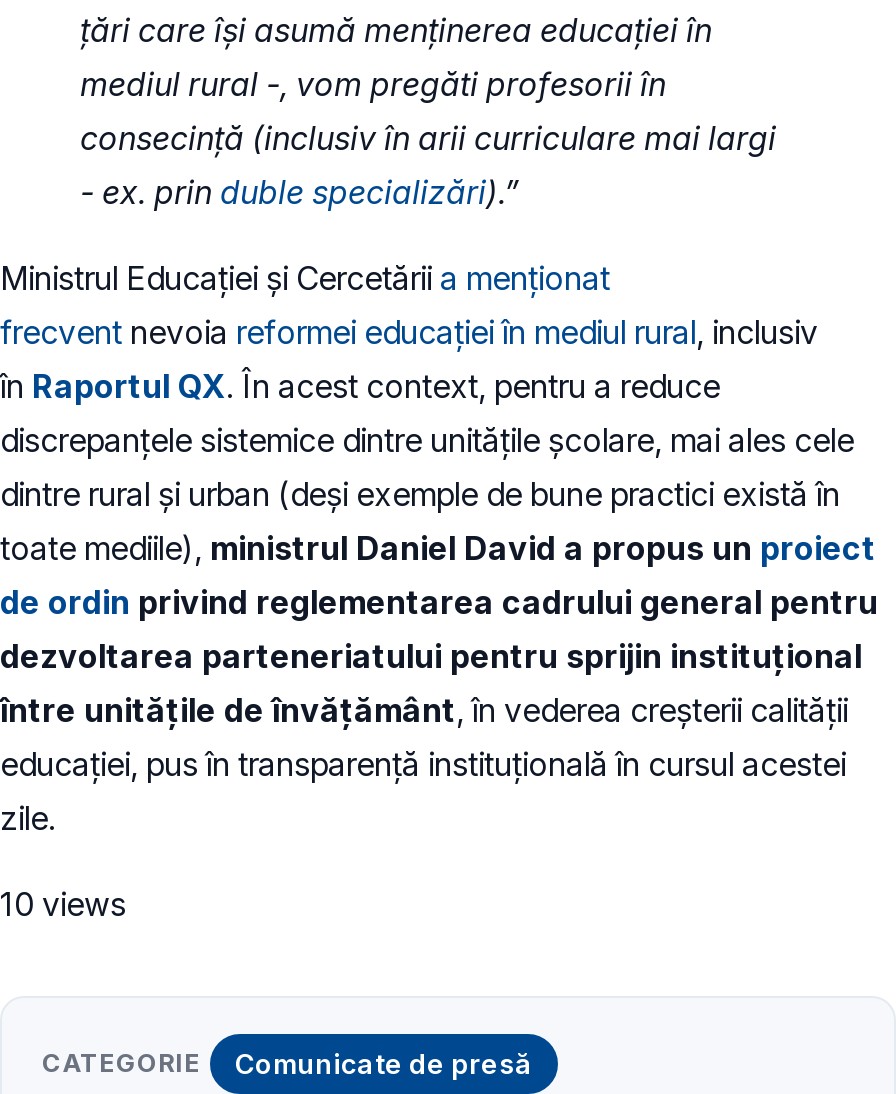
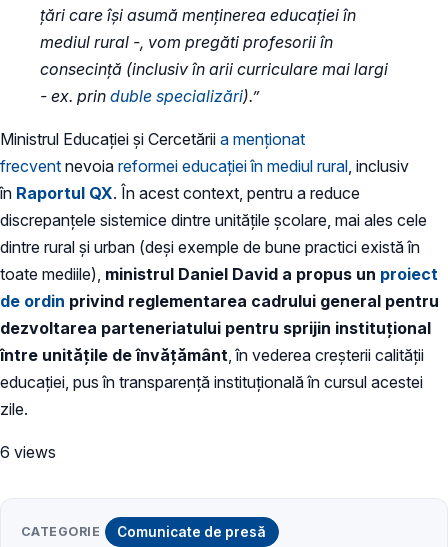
- 10 views
+ 6 views
